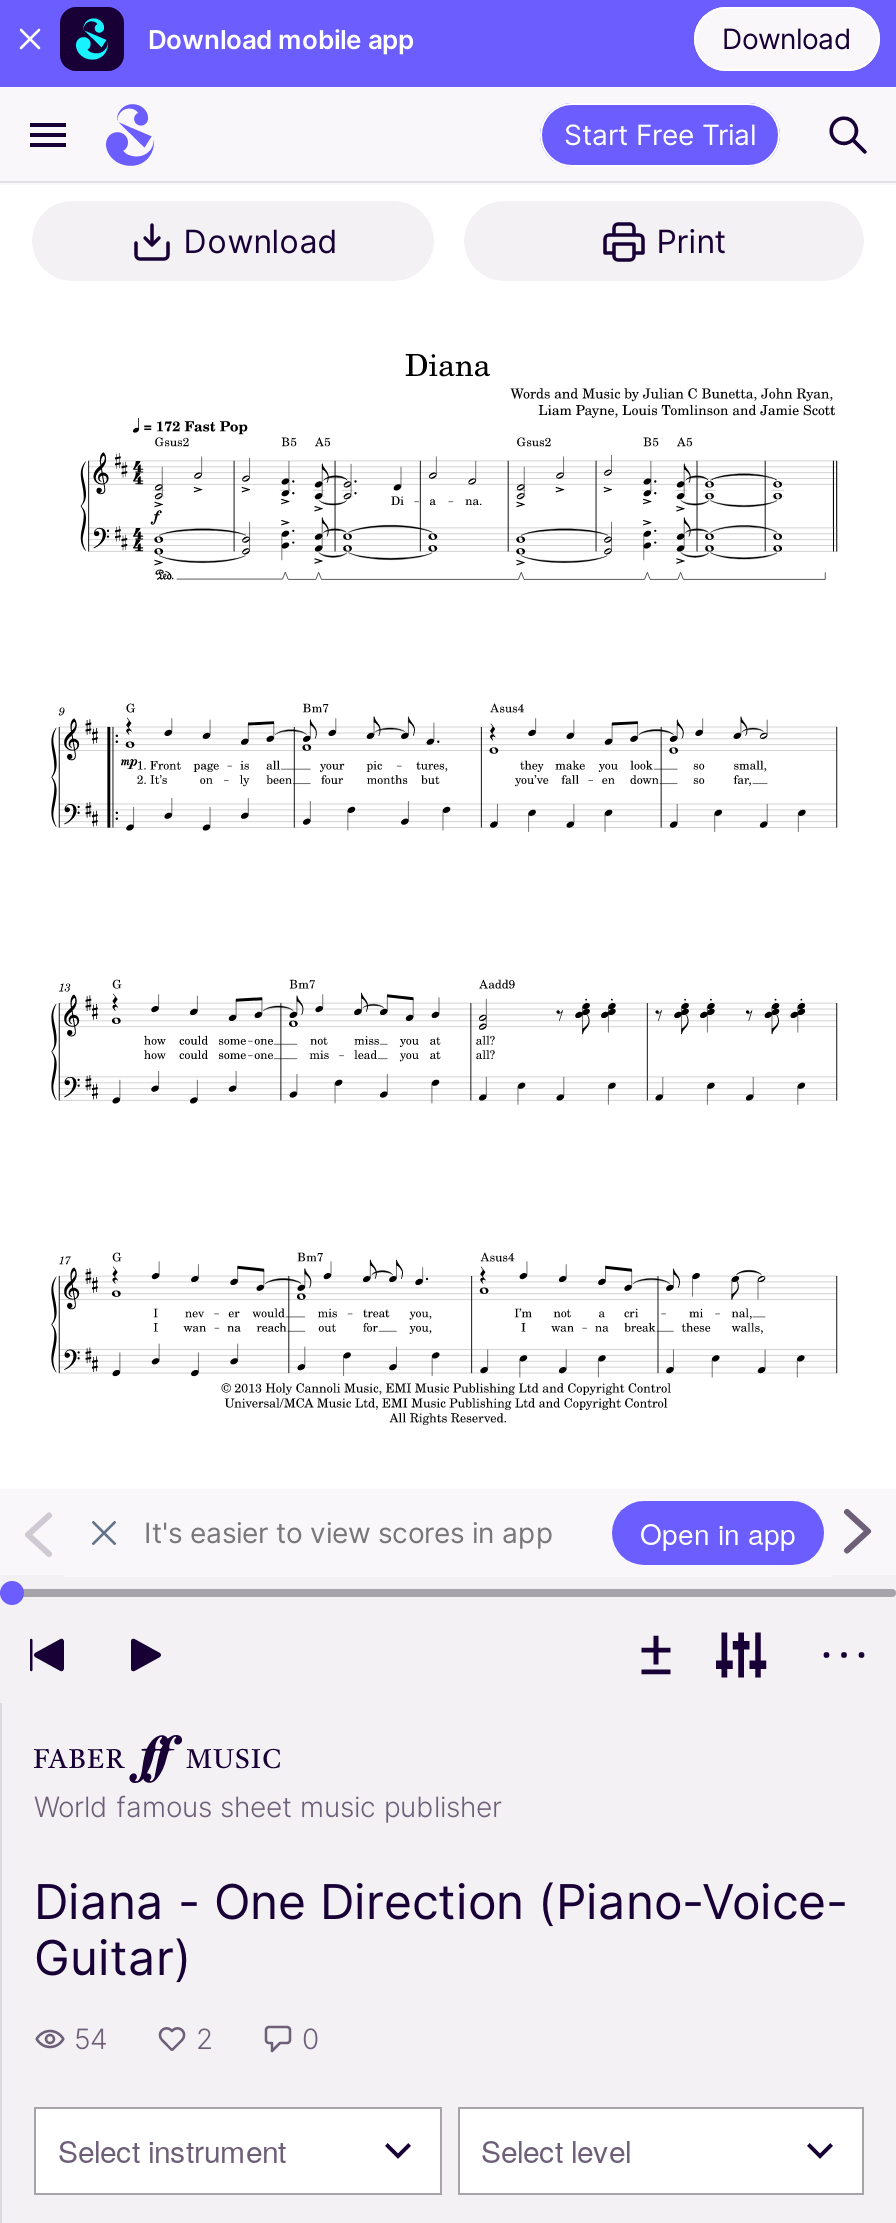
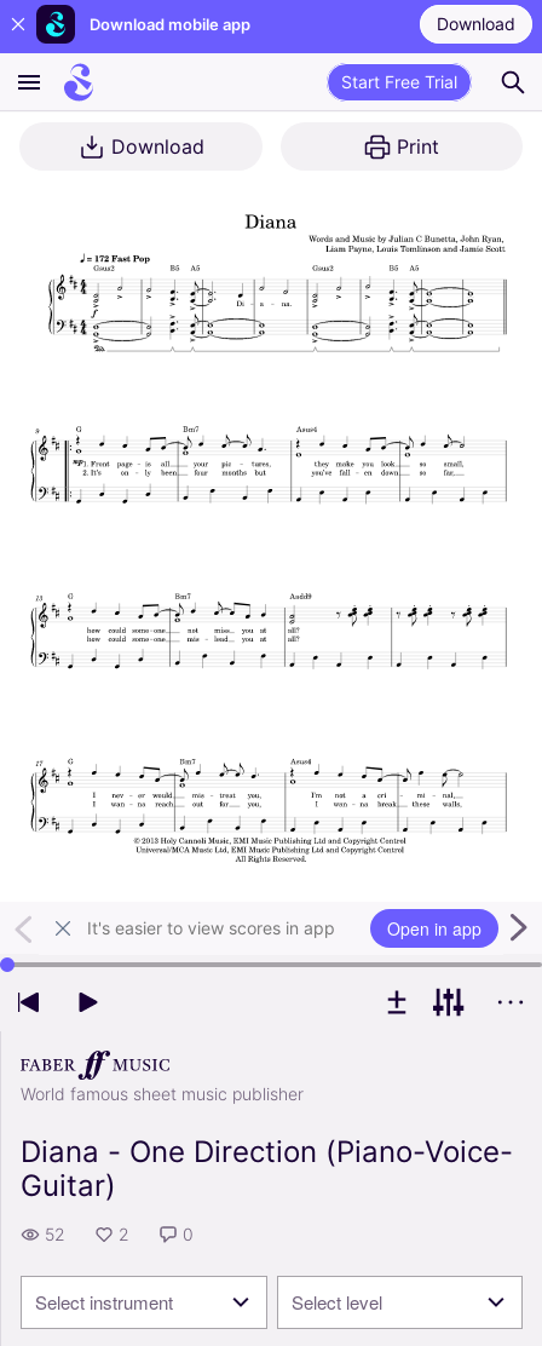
- 54
+ 52
